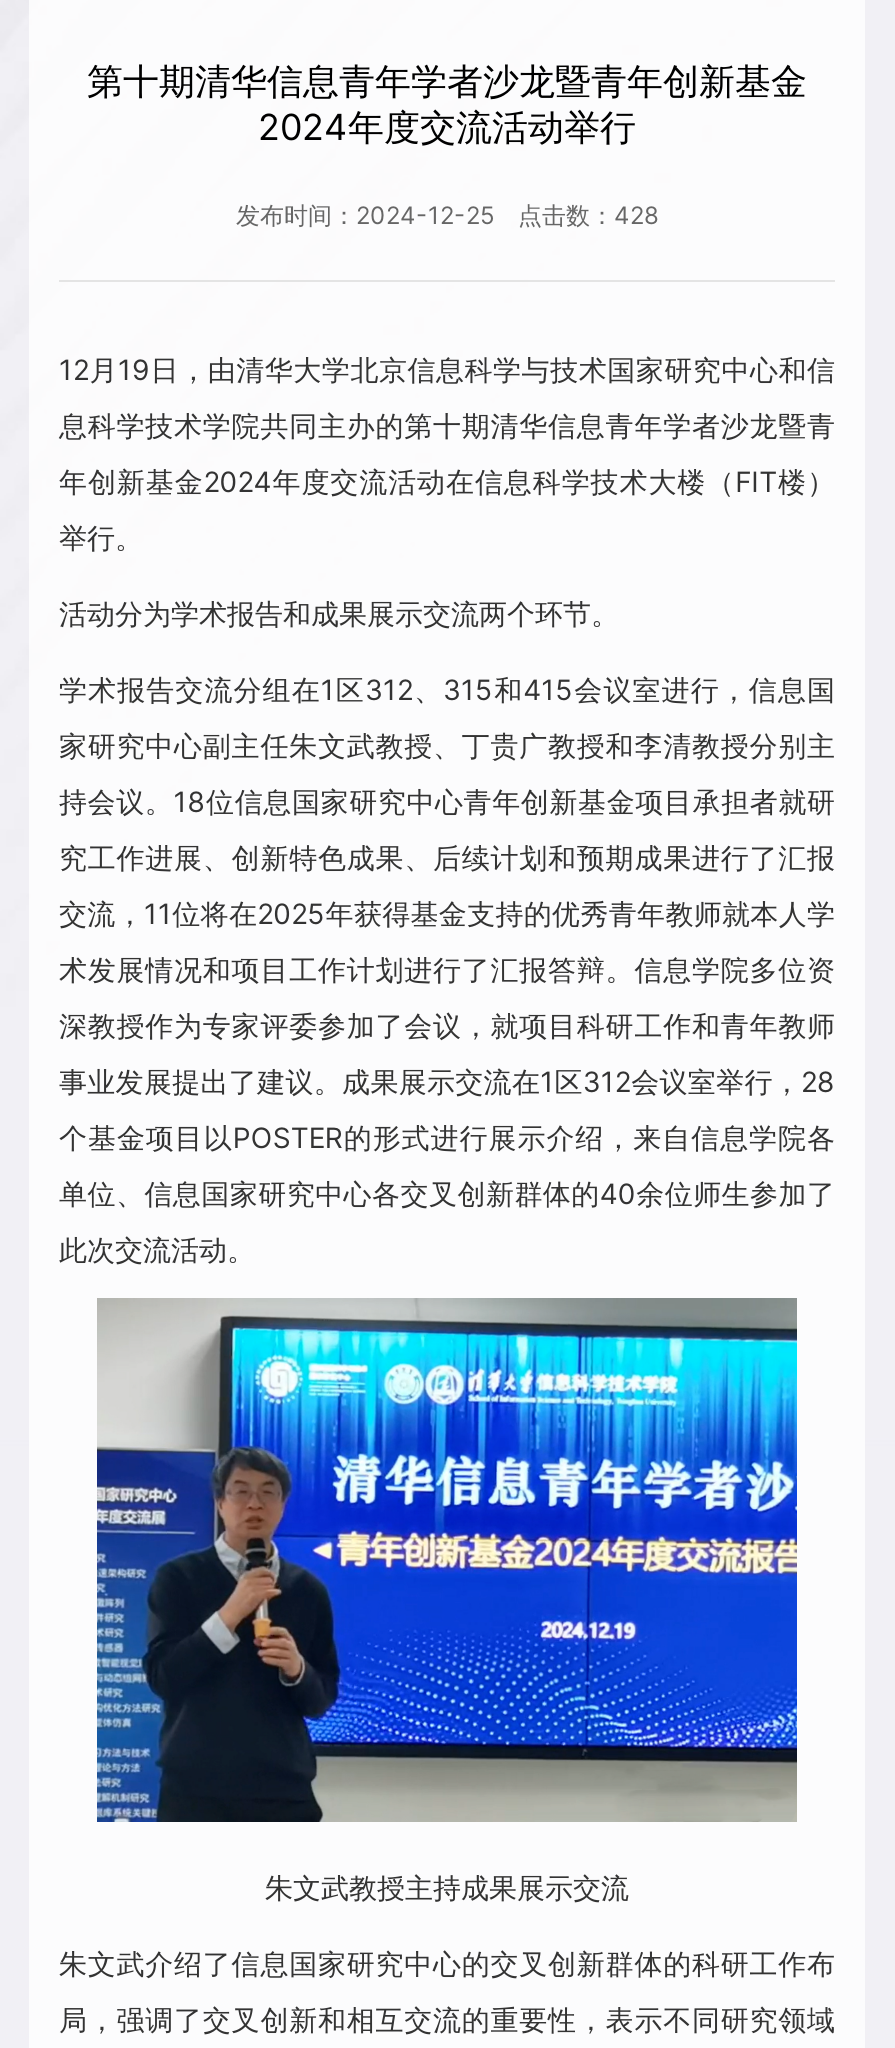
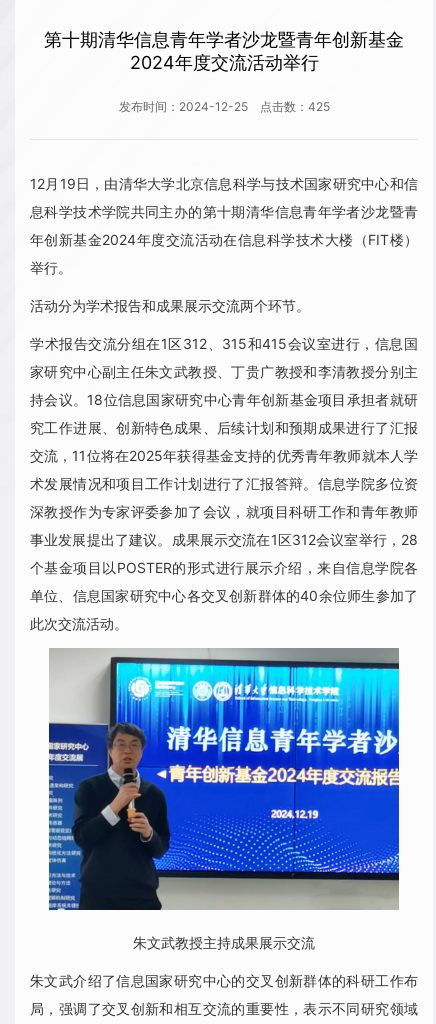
- 发布时间：2024-12-25点击数：428
+ 发布时间：2024-12-25点击数：425
